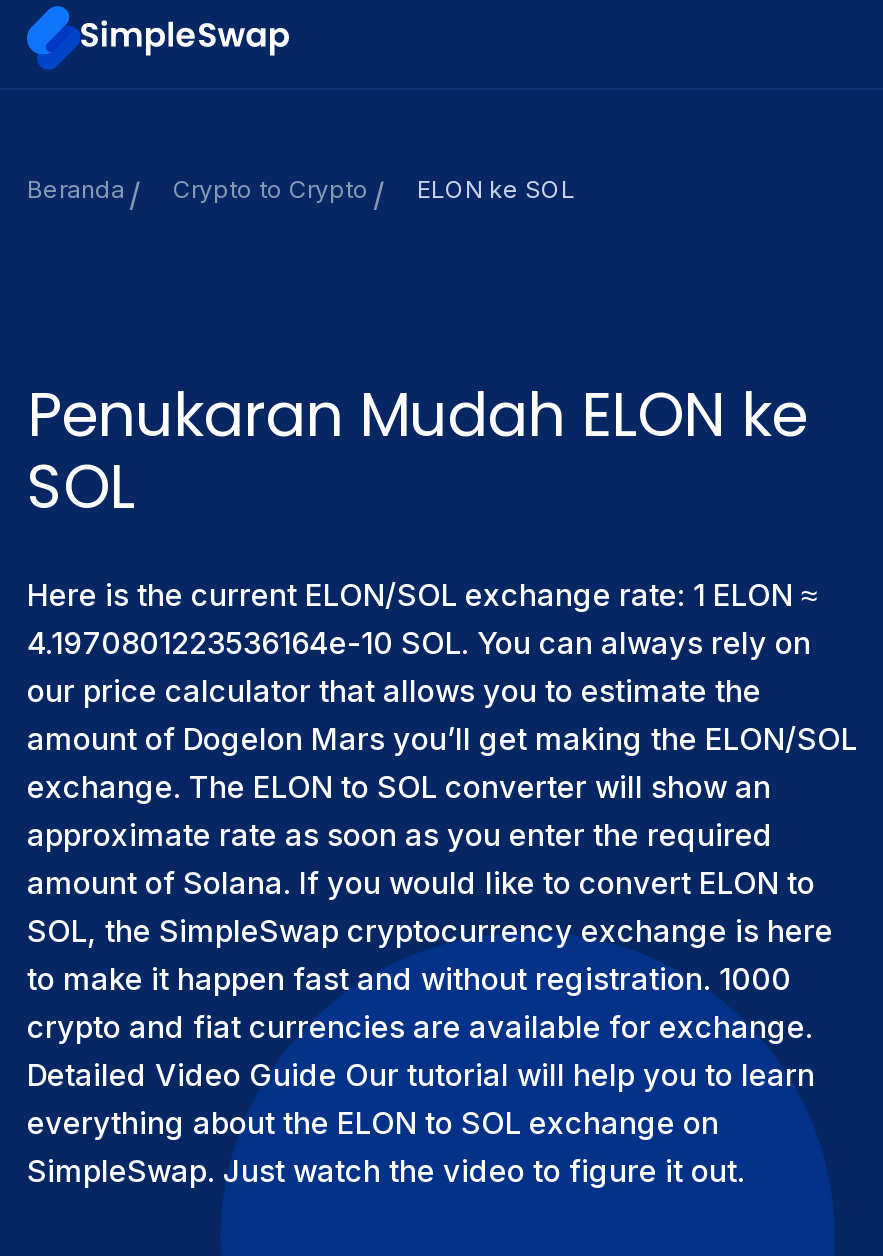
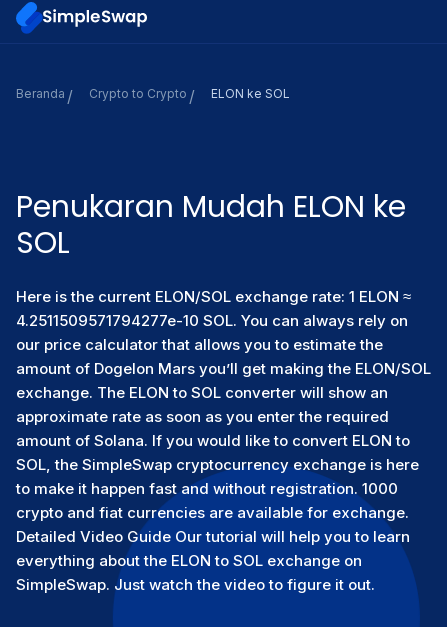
- 4.1970801223536164e-10 SOL. You can always rely on
+ 4.2511509571794277e-10 SOL. You can always rely on
